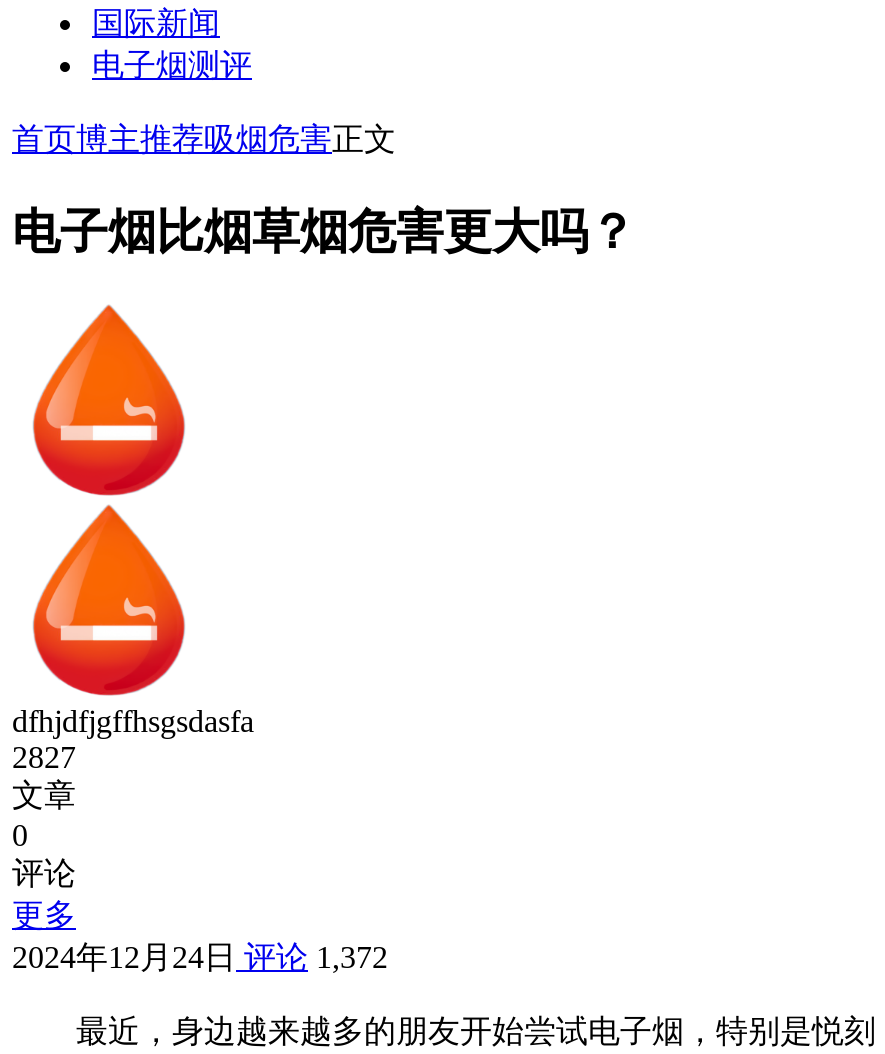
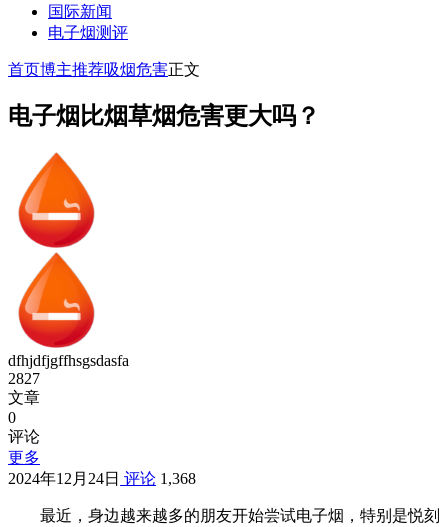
- 2024年12月24日评论1,372
+ 2024年12月24日评论1,368
